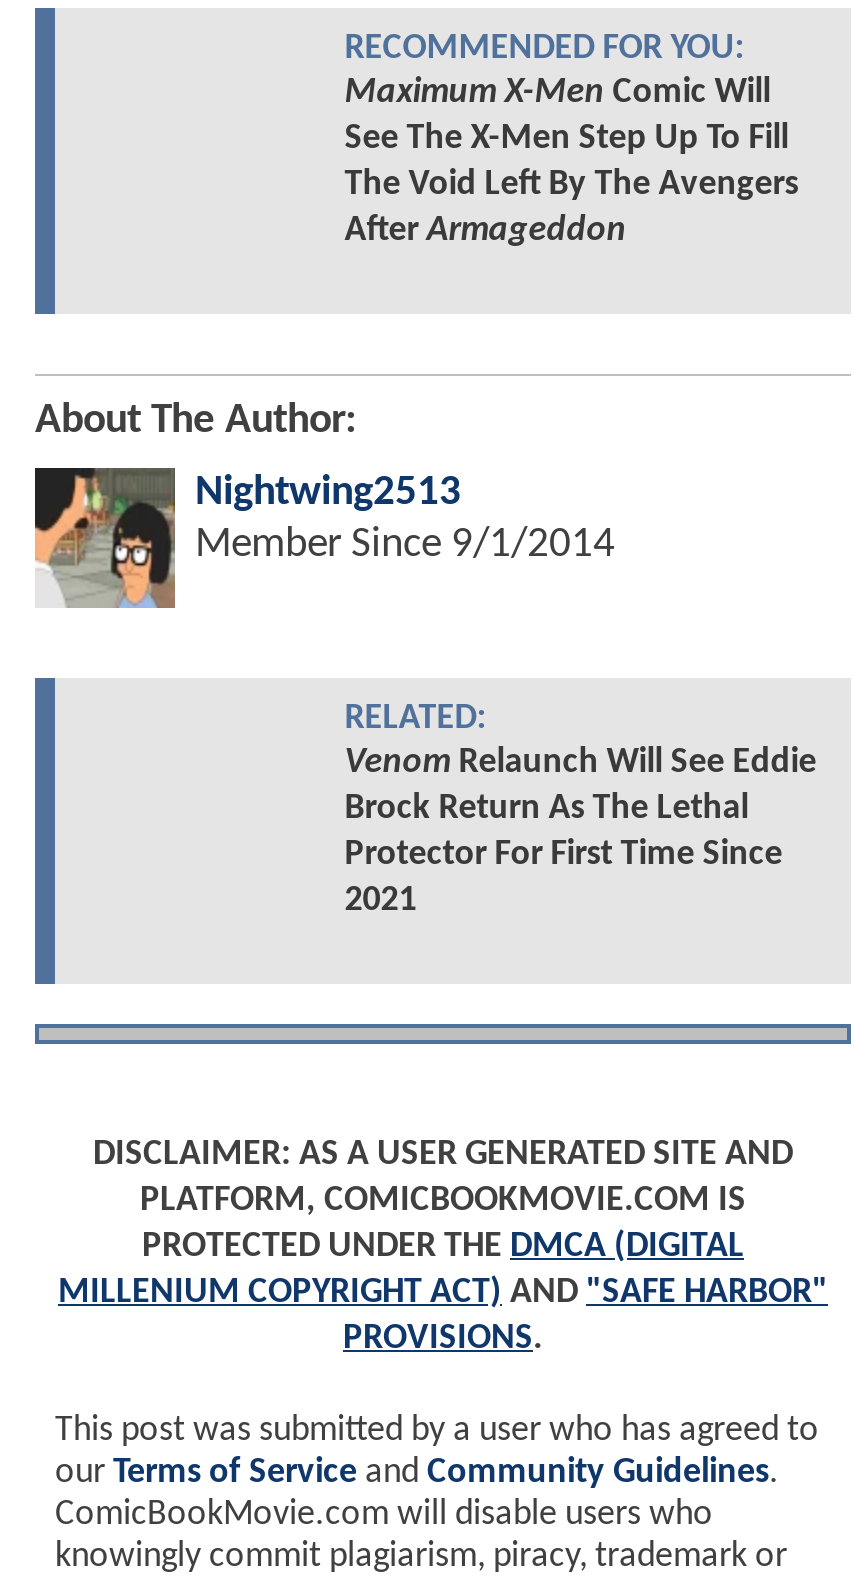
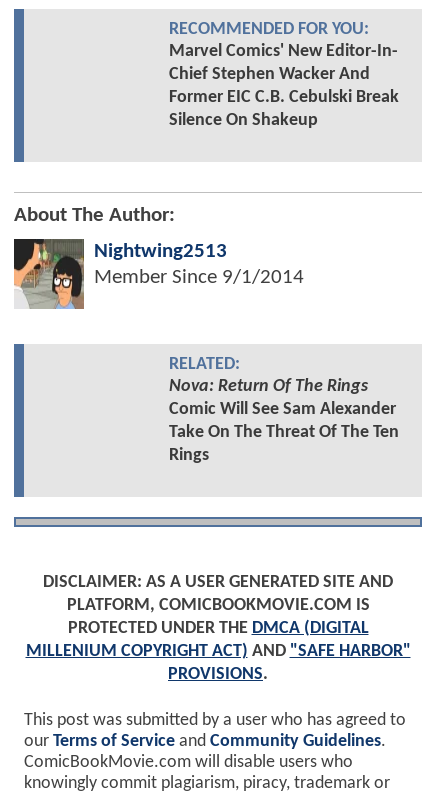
- Maximum X-Men Comic Will
- See The X-Men Step Up To Fill
- The Void Left By The Avengers
- AfterArmageddon
+ Marvel Comics' New Editor-In-
+ Chief Stephen Wacker And
+ Former EIC C.B. Cebulski Break
+ Silence On Shakeup

- Venom Relaunch Will See Eddie
- Brock Return As The Lethal
- Protector For First Time Since
- 2021
+ Nova: Return Of The Rings
+ Comic Will See Sam Alexander
+ Take On The Threat Of The Ten
+ Rings
